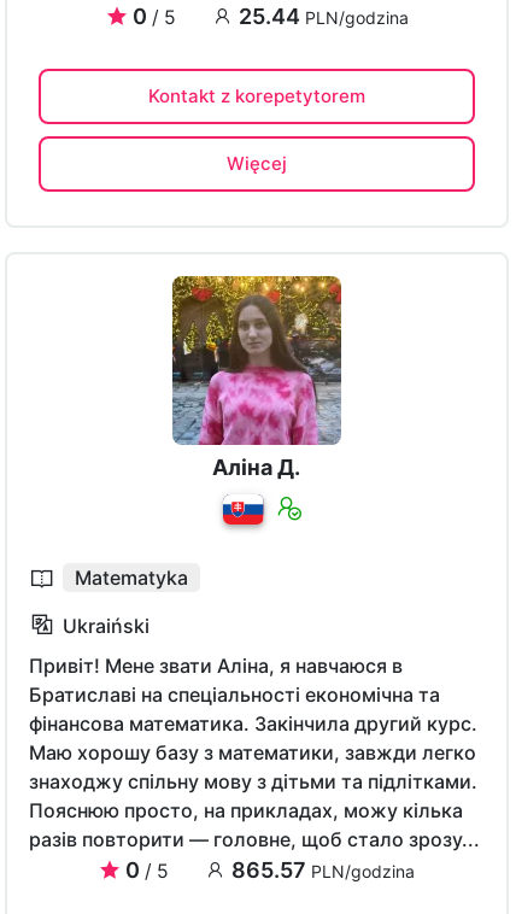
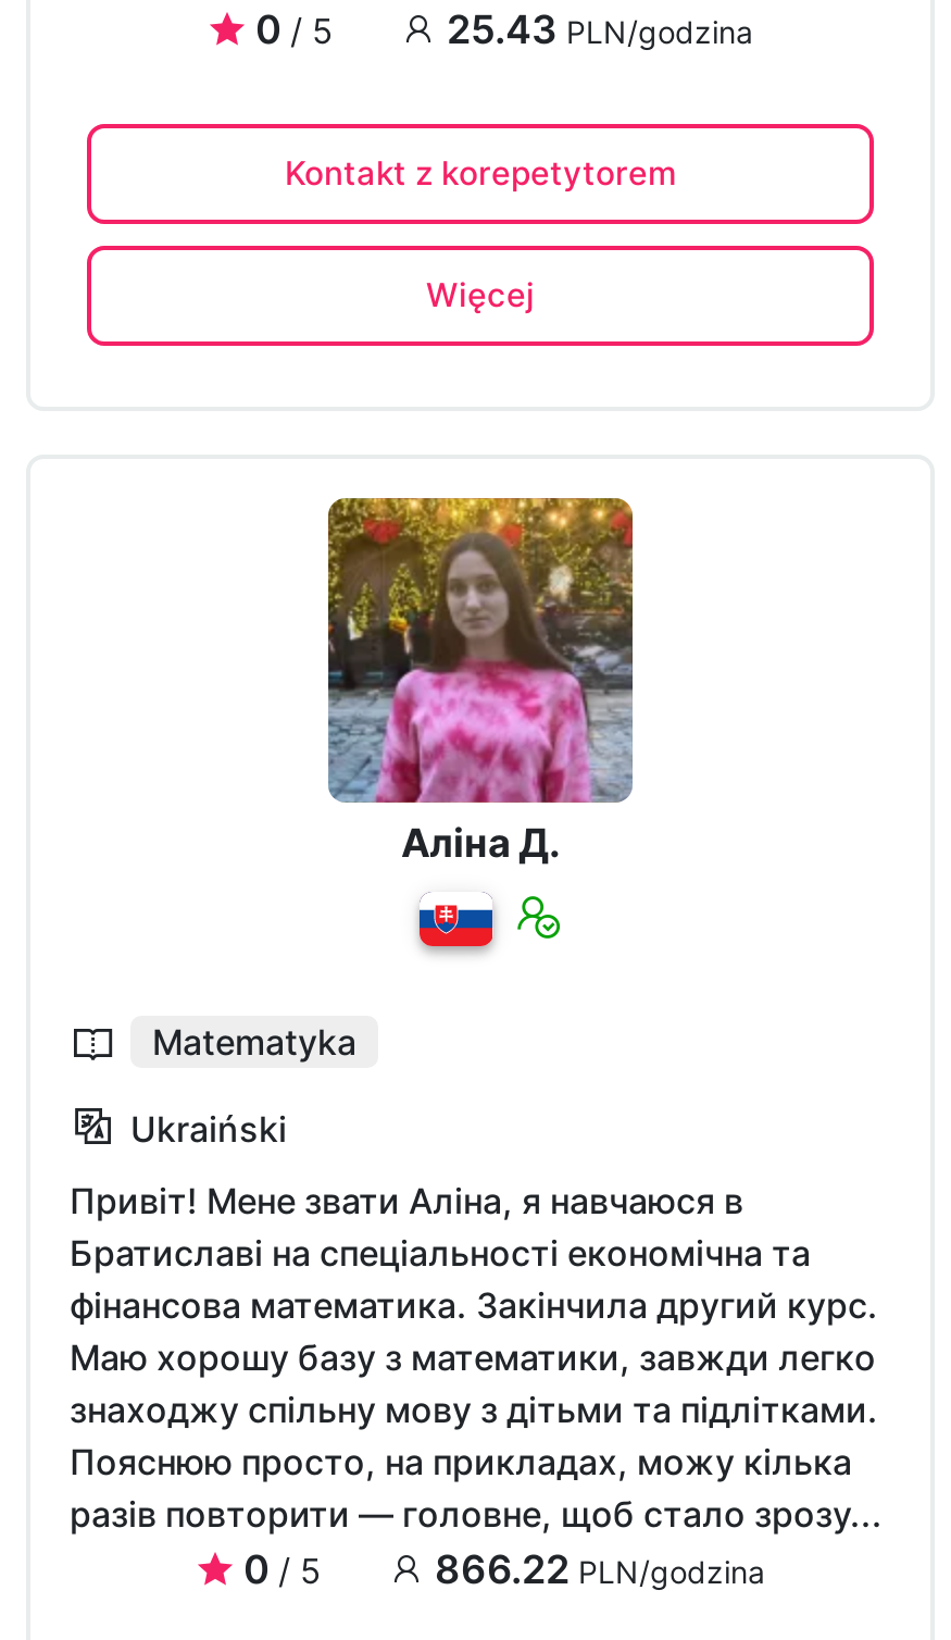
- 25.44 PLN/godzina
+ 25.43 PLN/godzina

- 865.57 PLN/godzina
+ 866.22 PLN/godzina
